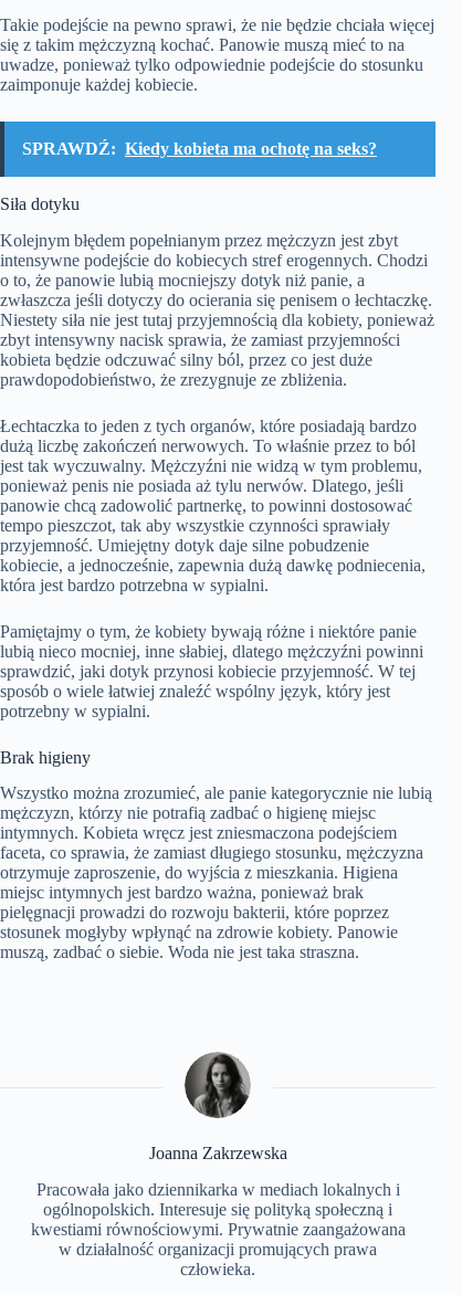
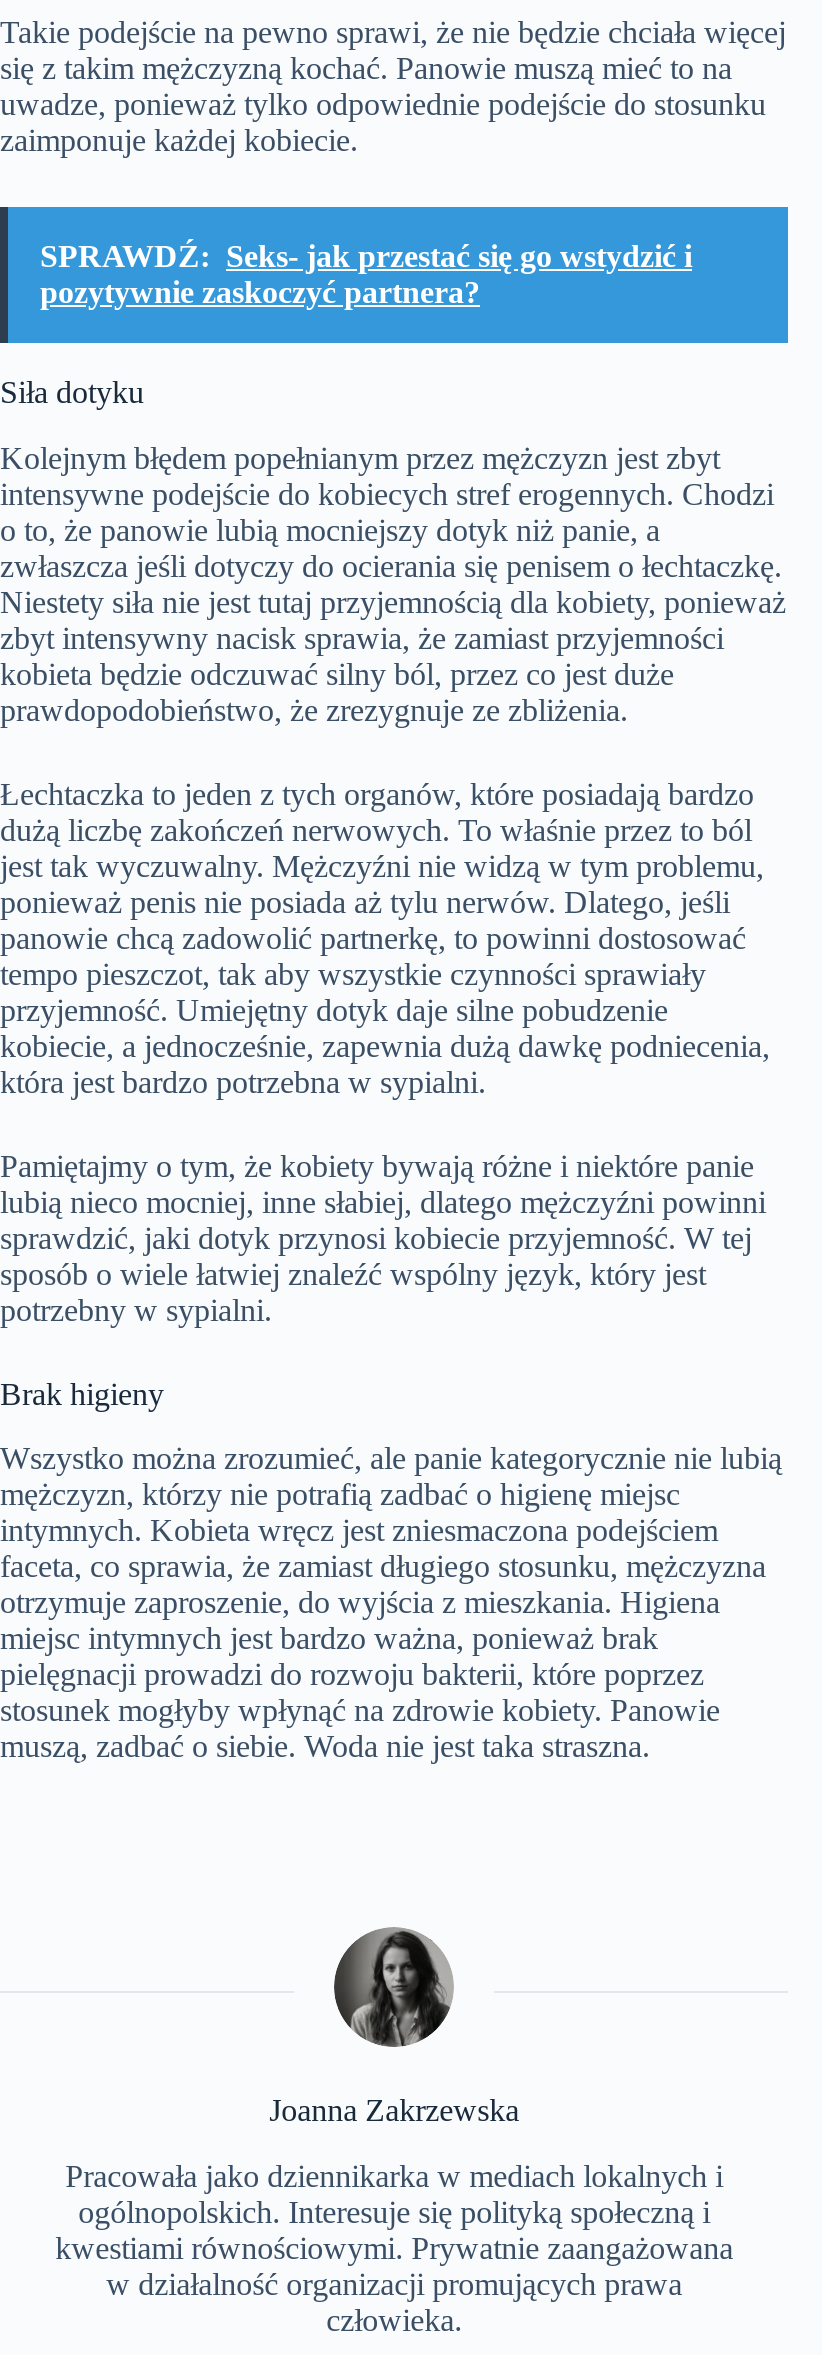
- SPRAWDŹ: Kiedy kobieta ma ochotę na seks?
+ SPRAWDŹ: Seks- jak przestać się go wstydzić i
+ pozytywnie zaskoczyć partnera?
